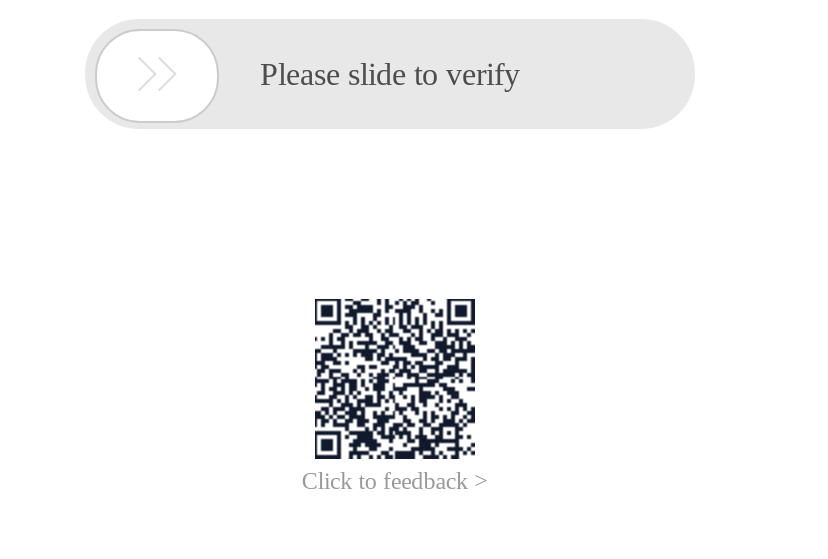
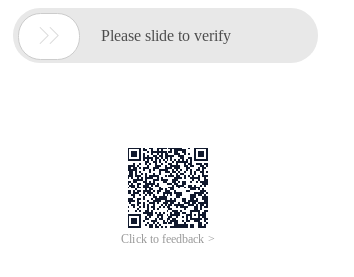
- [image]
+ [image]
